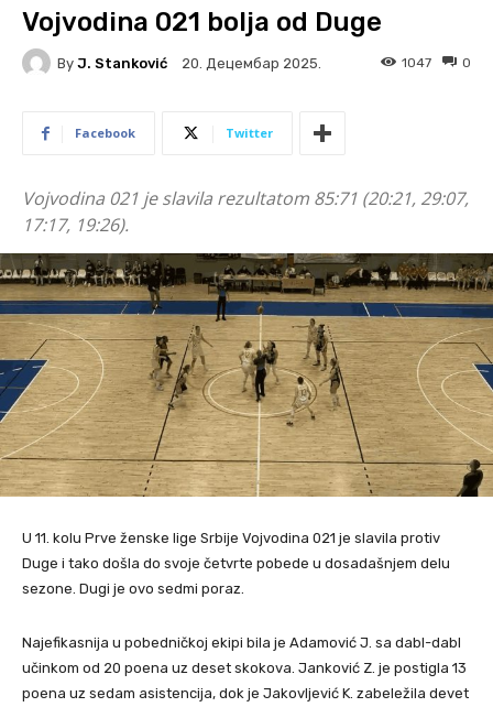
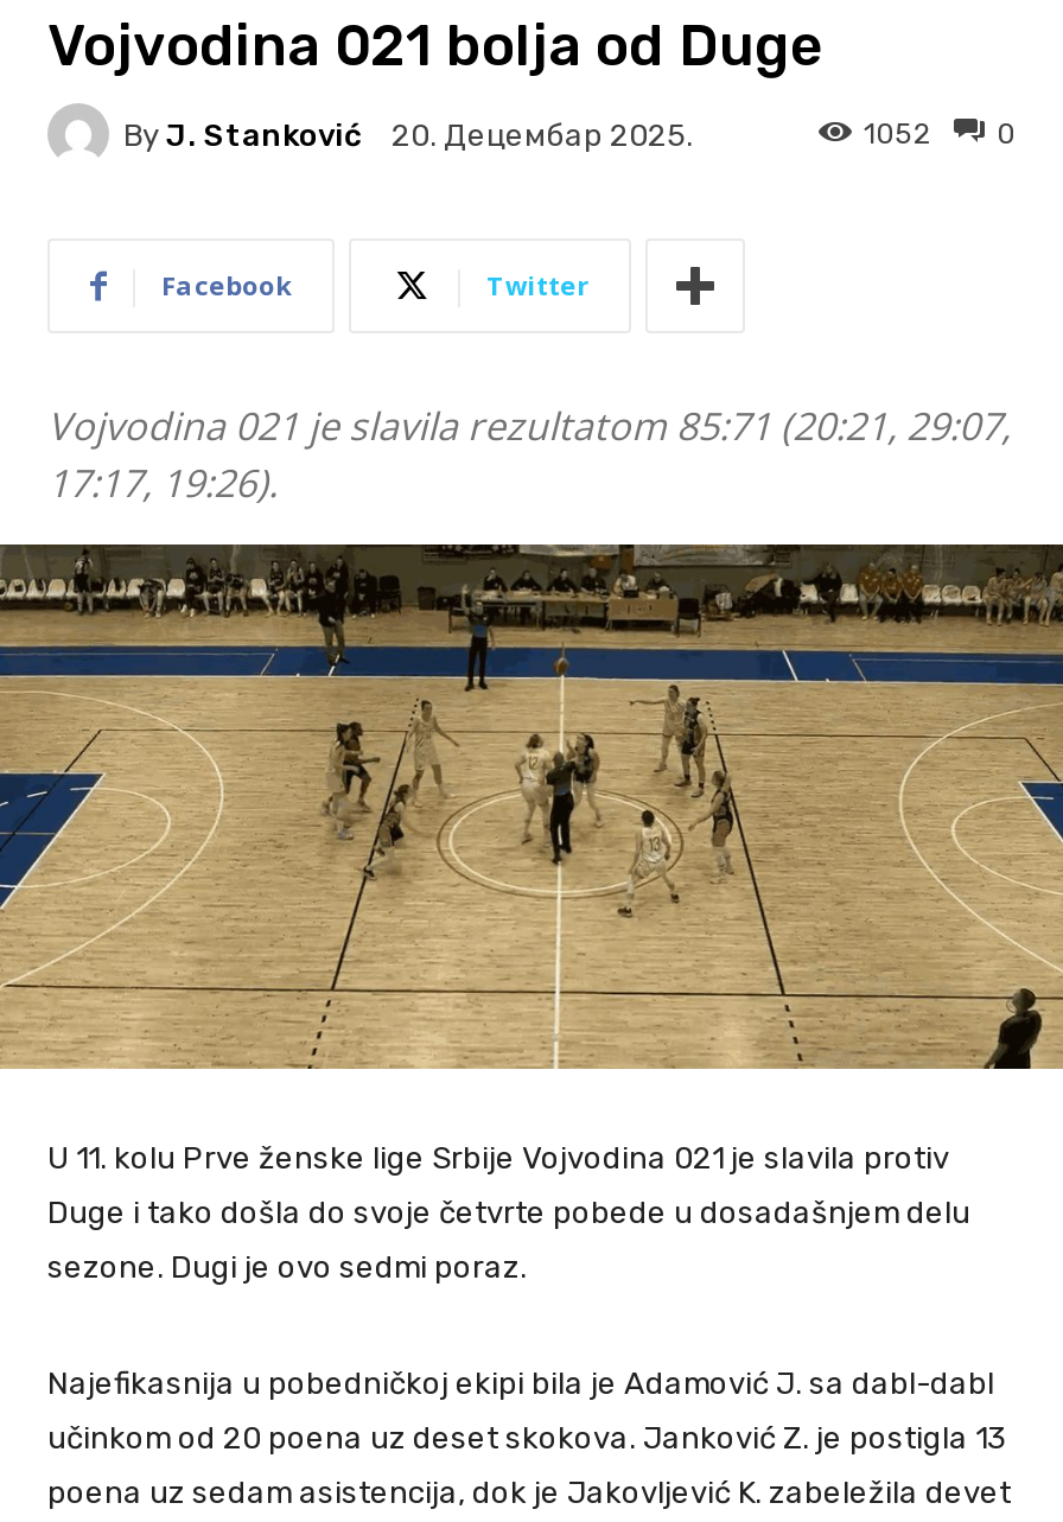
- 1047 0
+ 1052 0
